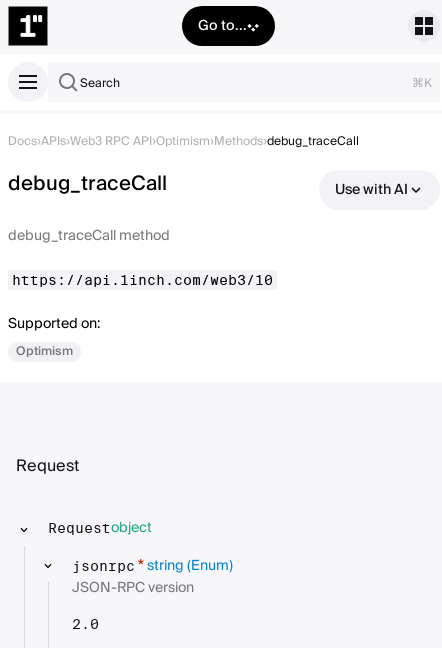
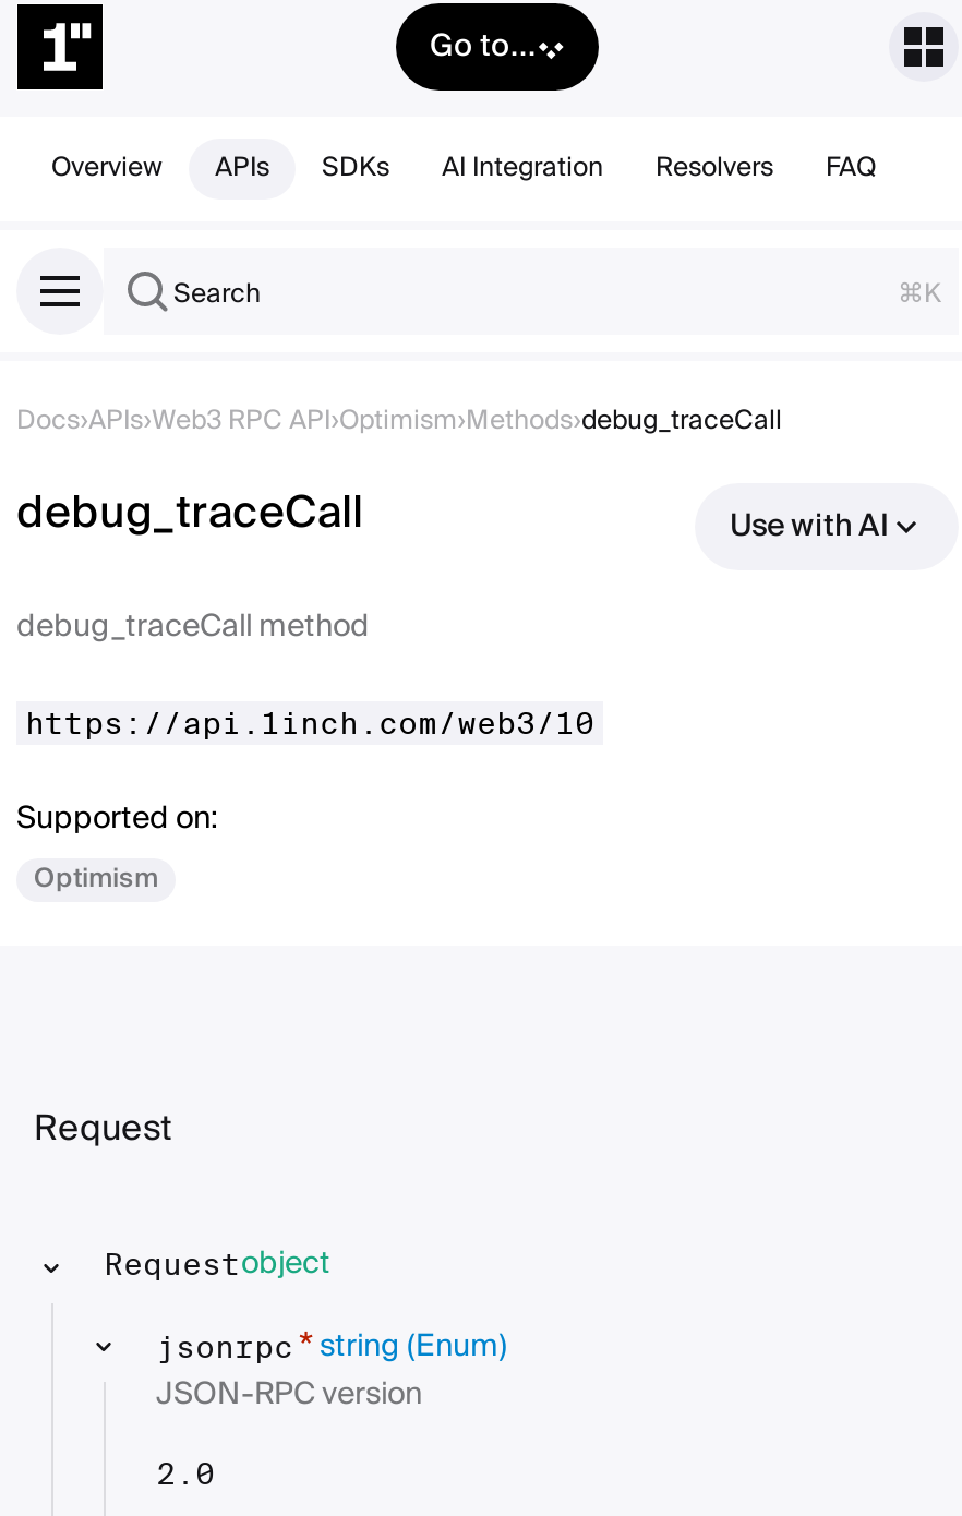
+ Overview
+ APIs
+ SDKs
+ AI Integration
+ Resolvers
+ FAQ
